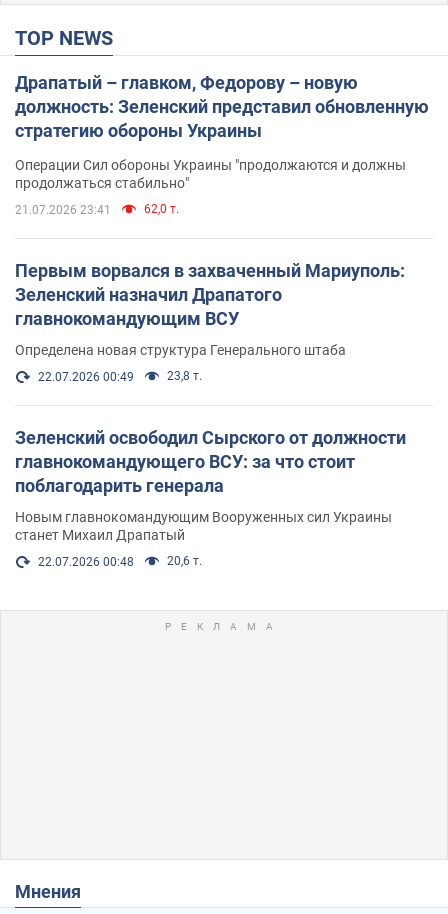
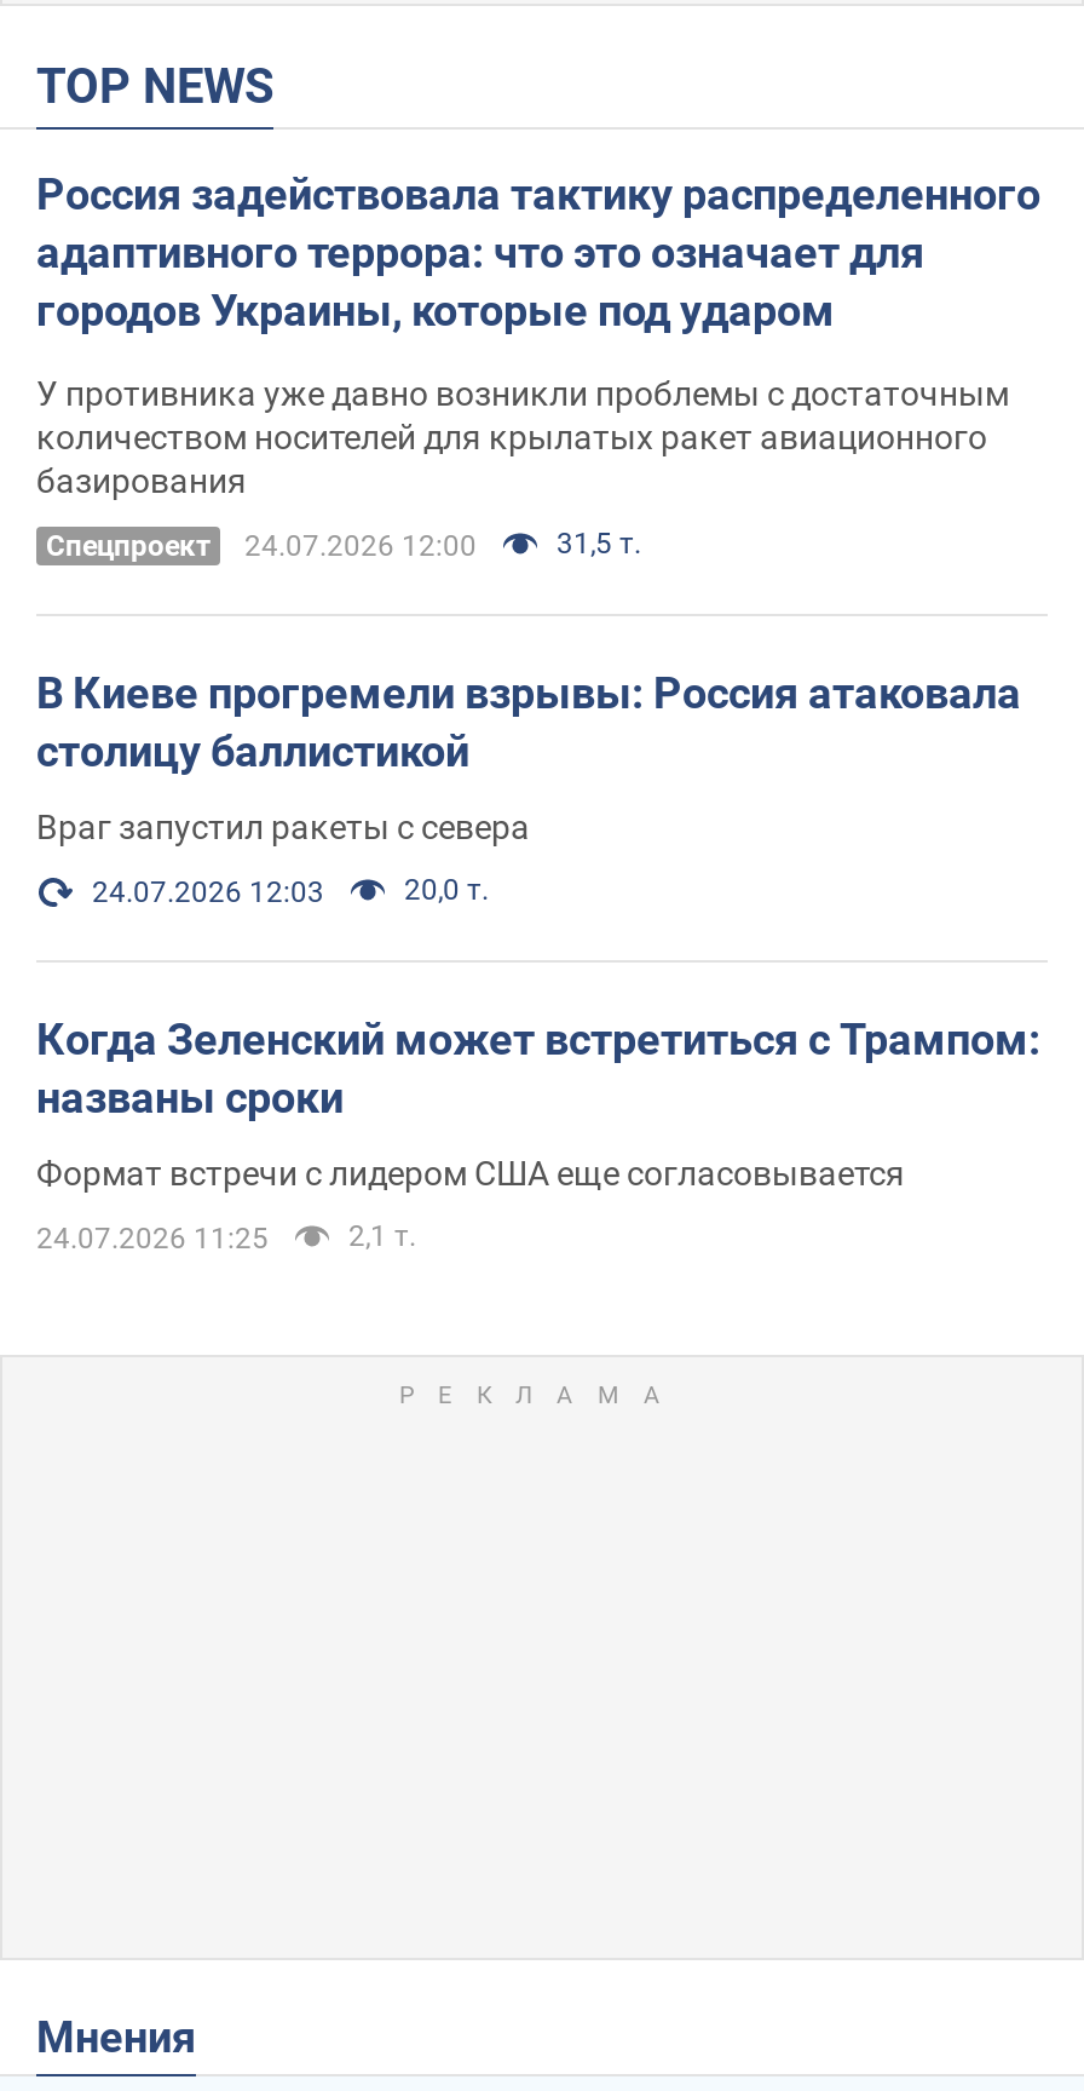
- Драпатый – главком, Федорову – новую
- должность: Зеленский представил обновленную
- стратегию обороны Украины
+ Россия задействовала тактику распределенного
+ адаптивного террора: что это означает для
+ городов Украины, которые под ударом

- Операции Сил обороны Украины "продолжаются и должны
- продолжаться стабильно"
+ У противника уже давно возникли проблемы с достаточным
+ количеством носителей для крылатых ракет авиационного
+ базирования

- 21.07.2026 23:41
- 62,0 т.
+ Спецпроект
+ 24.07.2026 12:00
+ 31,5 т.

- Первым ворвался в захваченный Мариуполь:
- Зеленский назначил Драпатого
- главнокомандующим ВСУ
+ В Киеве прогремели взрывы: Россия атаковала
+ столицу баллистикой

- Определена новая структура Генерального штаба
+ Враг запустил ракеты с севера

- 22.07.2026 00:49
- 23,8 т.
+ 24.07.2026 12:03
+ 20,0 т.

- Зеленский освободил Сырского от должности
- главнокомандующего ВСУ: за что стоит
- поблагодарить генерала
+ Когда Зеленский может встретиться с Трампом:
+ названы сроки

- Новым главнокомандующим Вооруженных сил Украины
- станет Михаил Драпатый
+ Формат встречи с лидером США еще согласовывается

- 22.07.2026 00:48
- 20,6 т.
+ 24.07.2026 11:25
+ 2,1 т.
